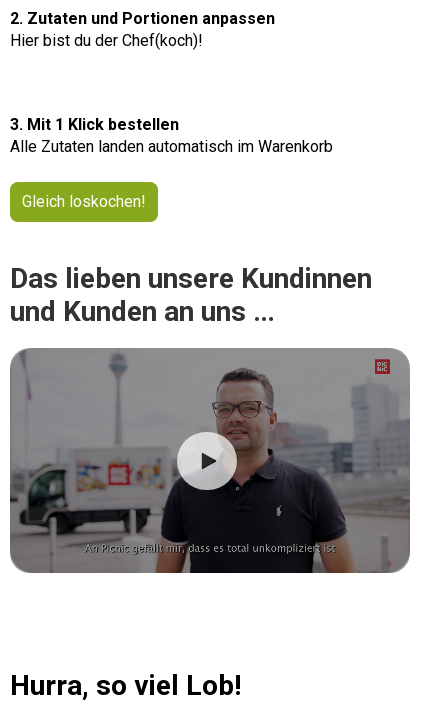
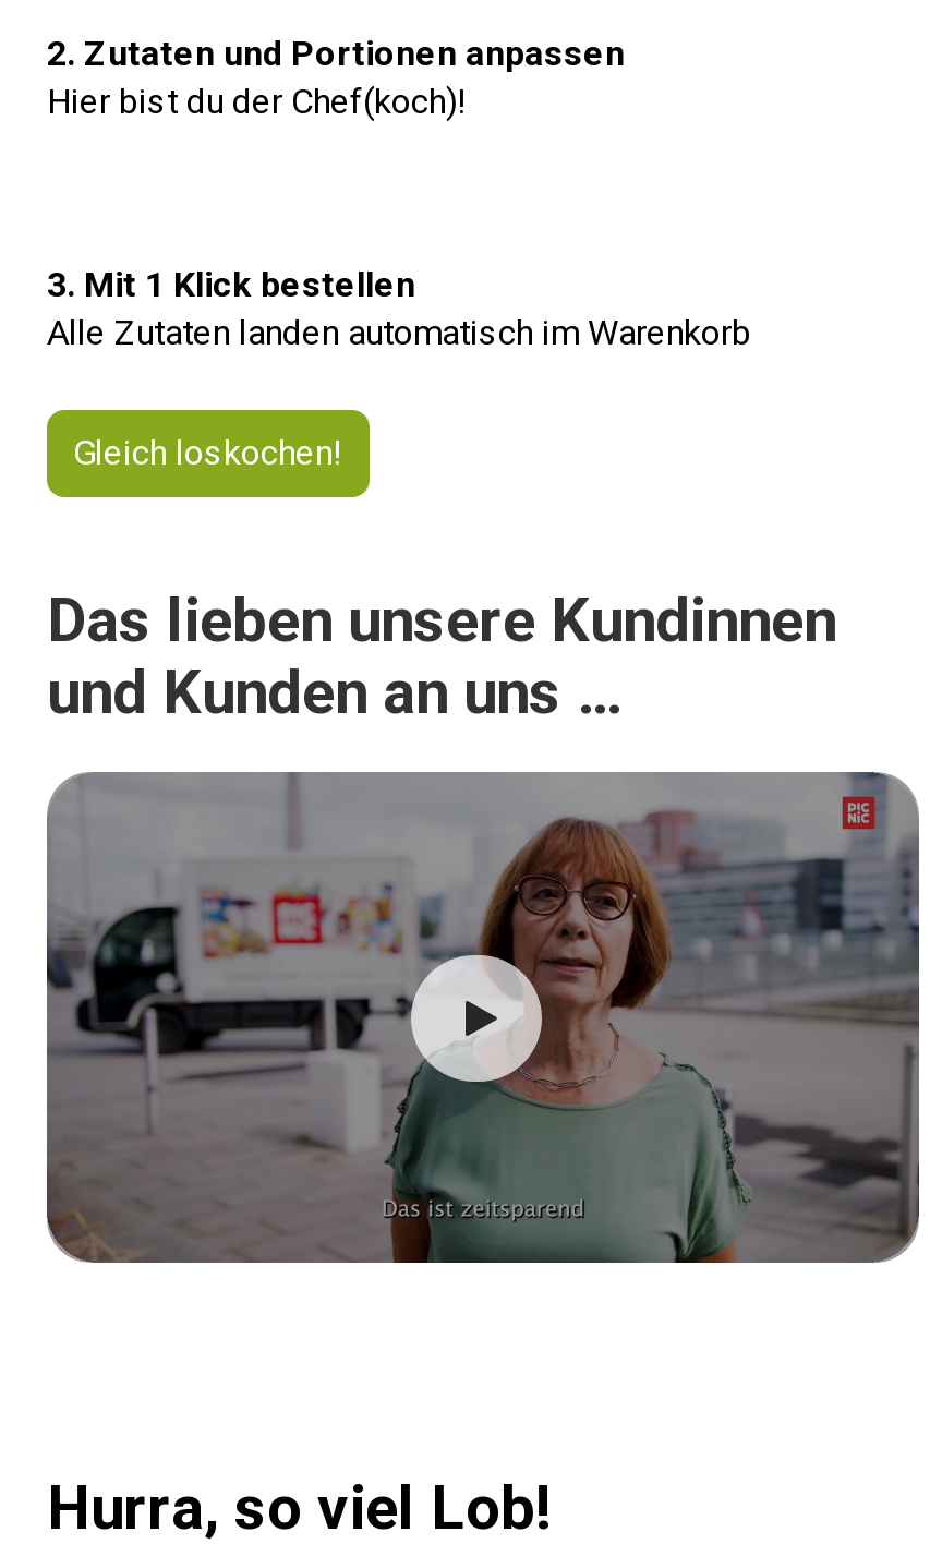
- [image]
+ [image]
